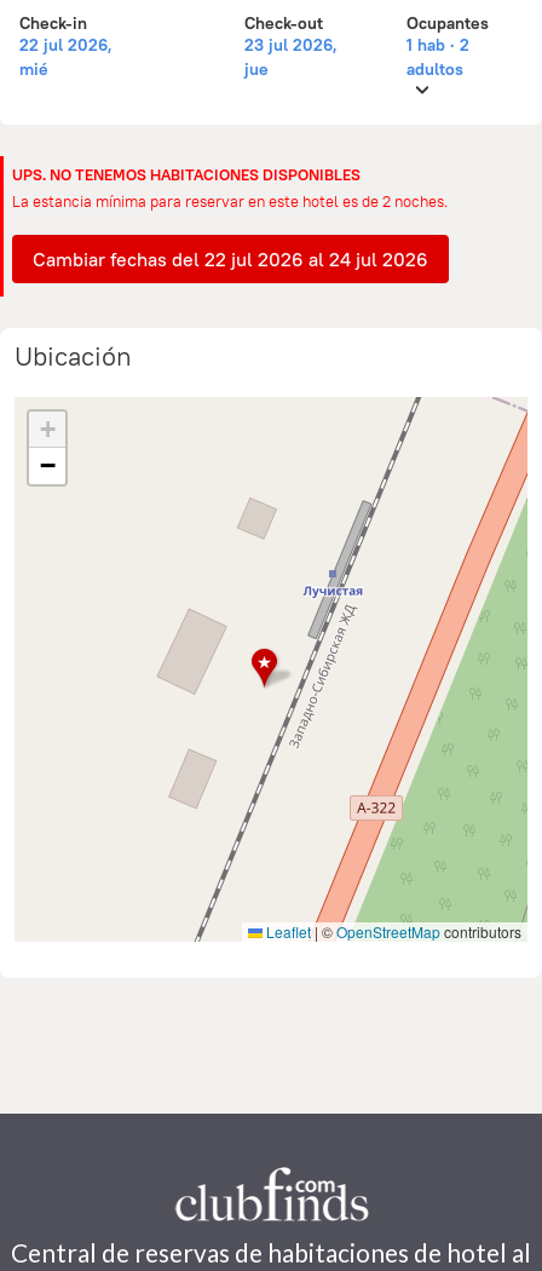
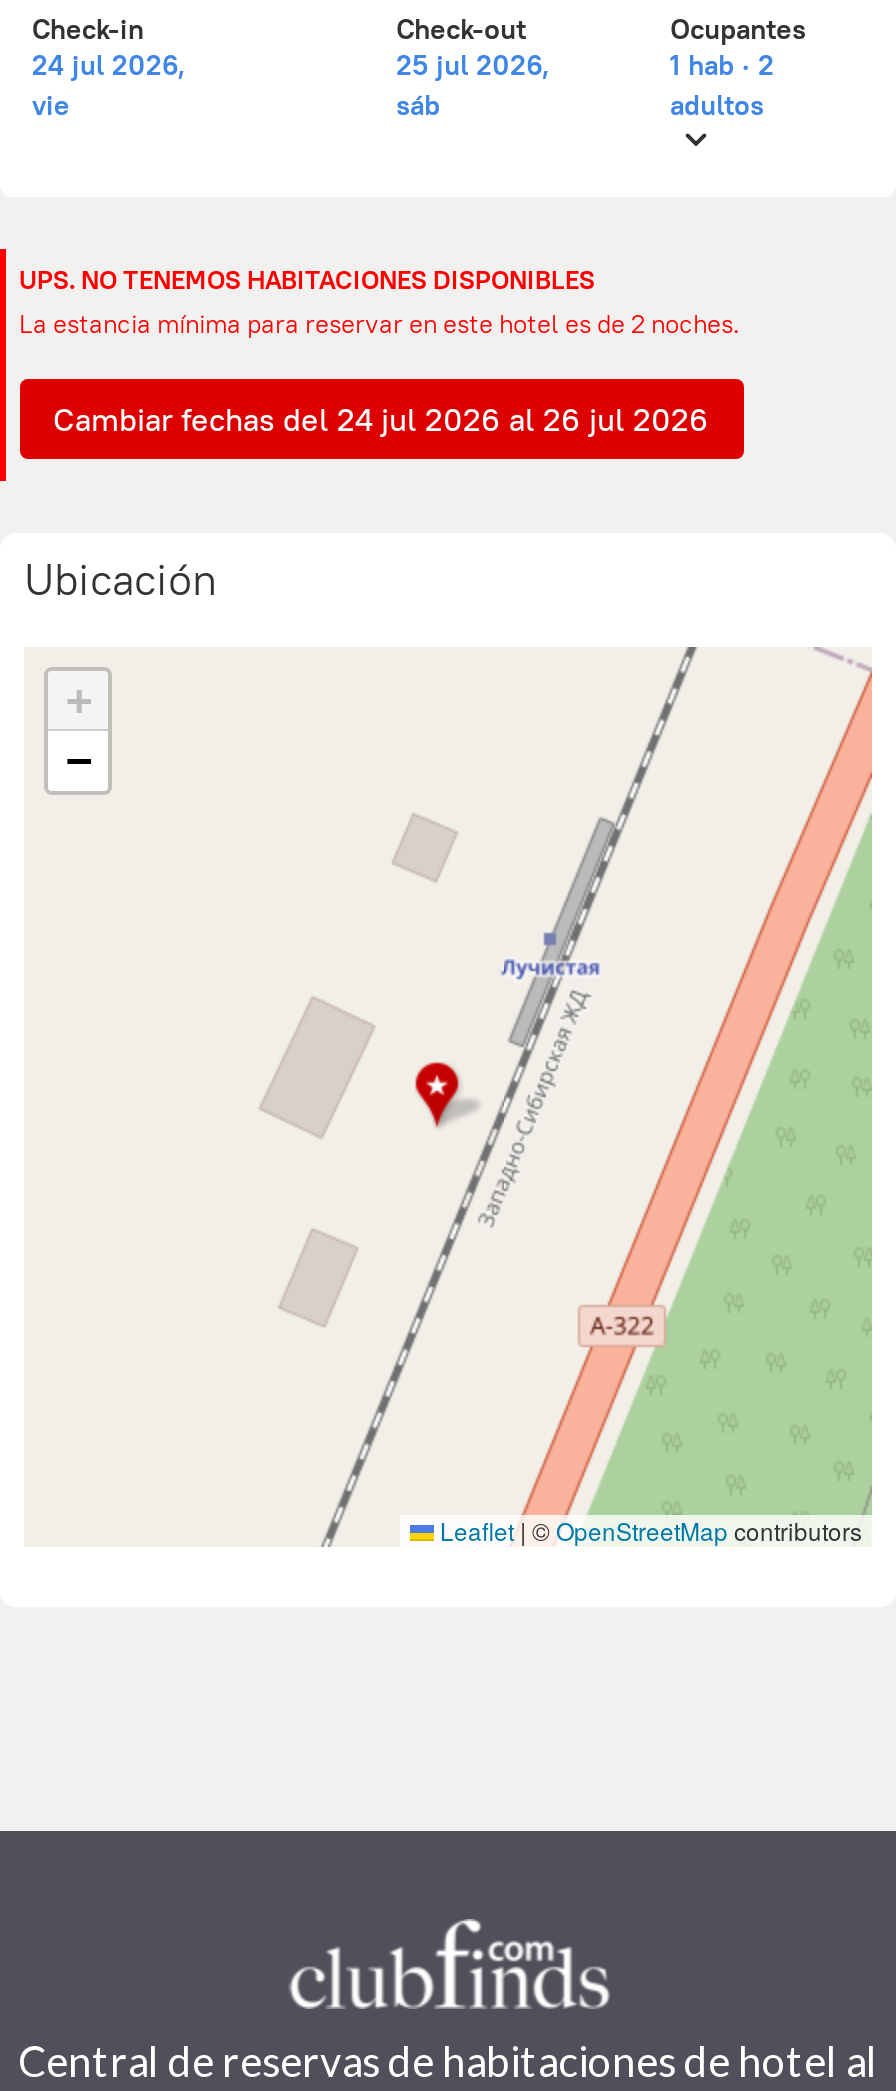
- 22 jul 2026,
- mié
+ 24 jul 2026,
+ vie

- 23 jul 2026,
- jue
+ 25 jul 2026,
+ sáb

- Cambiar fechas del 22 jul 2026 al 24 jul 2026
+ Cambiar fechas del 24 jul 2026 al 26 jul 2026
